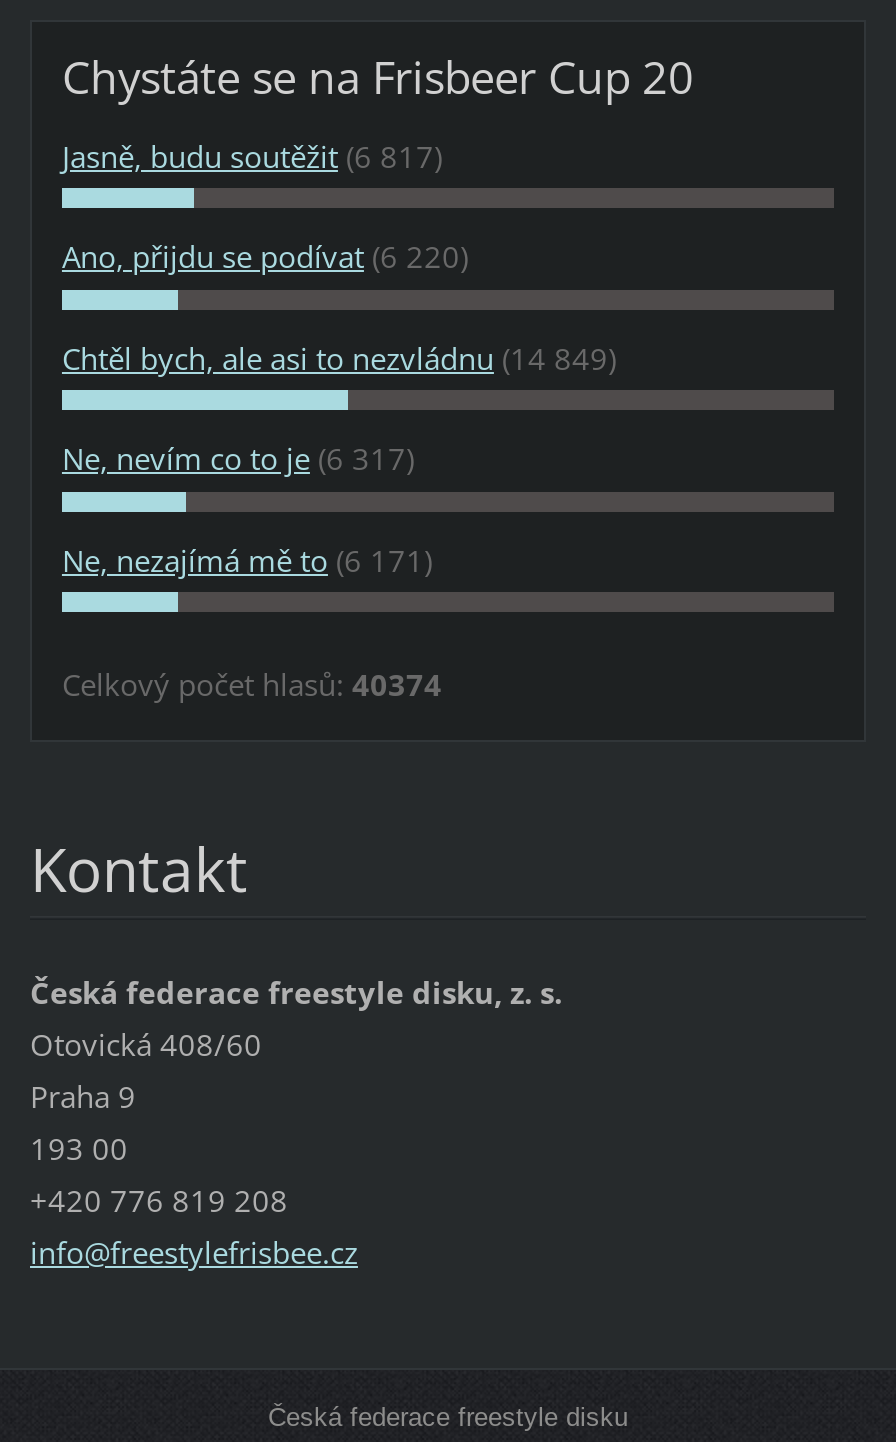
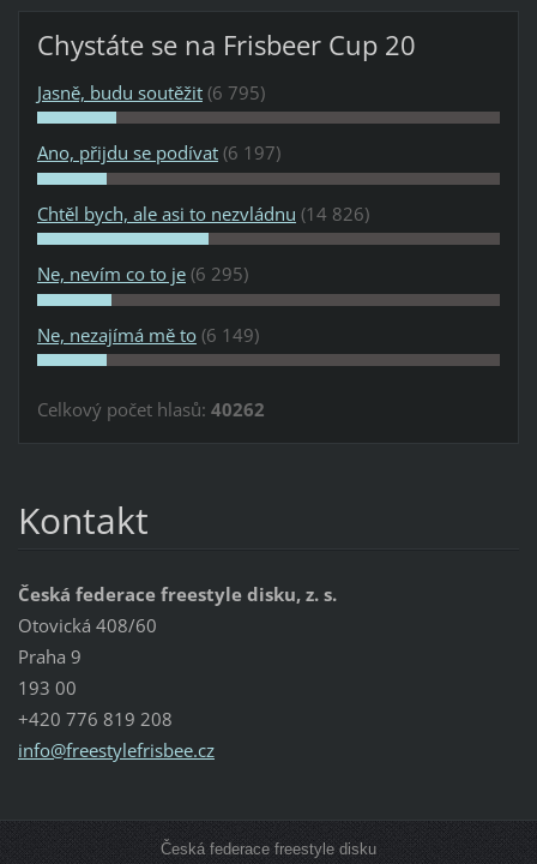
- Jasně, budu soutěžit (6 817)
+ Jasně, budu soutěžit (6 795)

- Ano, přijdu se podívat (6 220)
+ Ano, přijdu se podívat (6 197)

- Chtěl bych, ale asi to nezvládnu (14 849)
+ Chtěl bych, ale asi to nezvládnu (14 826)

- Ne, nevím co to je (6 317)
+ Ne, nevím co to je (6 295)

- Ne, nezajímá mě to (6 171)
+ Ne, nezajímá mě to (6 149)

- Celkový počet hlasů: 40374
+ Celkový počet hlasů: 40262
